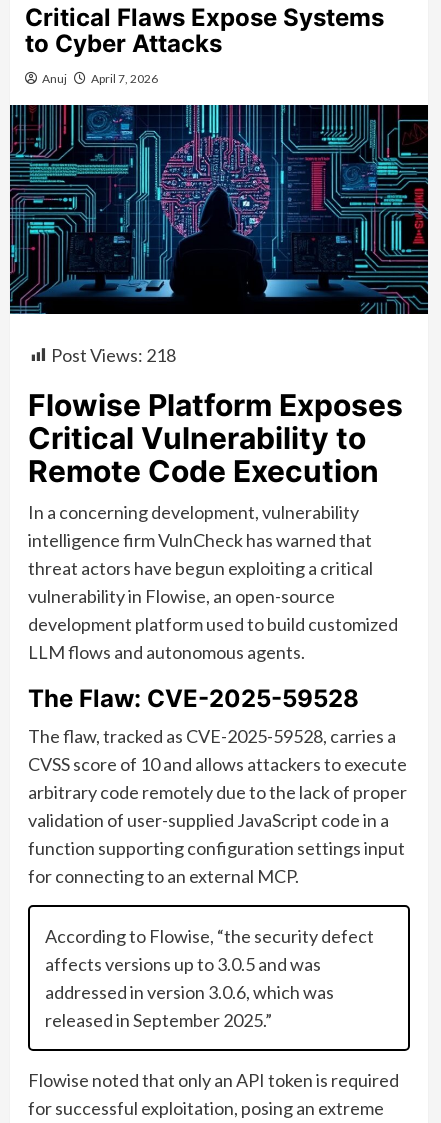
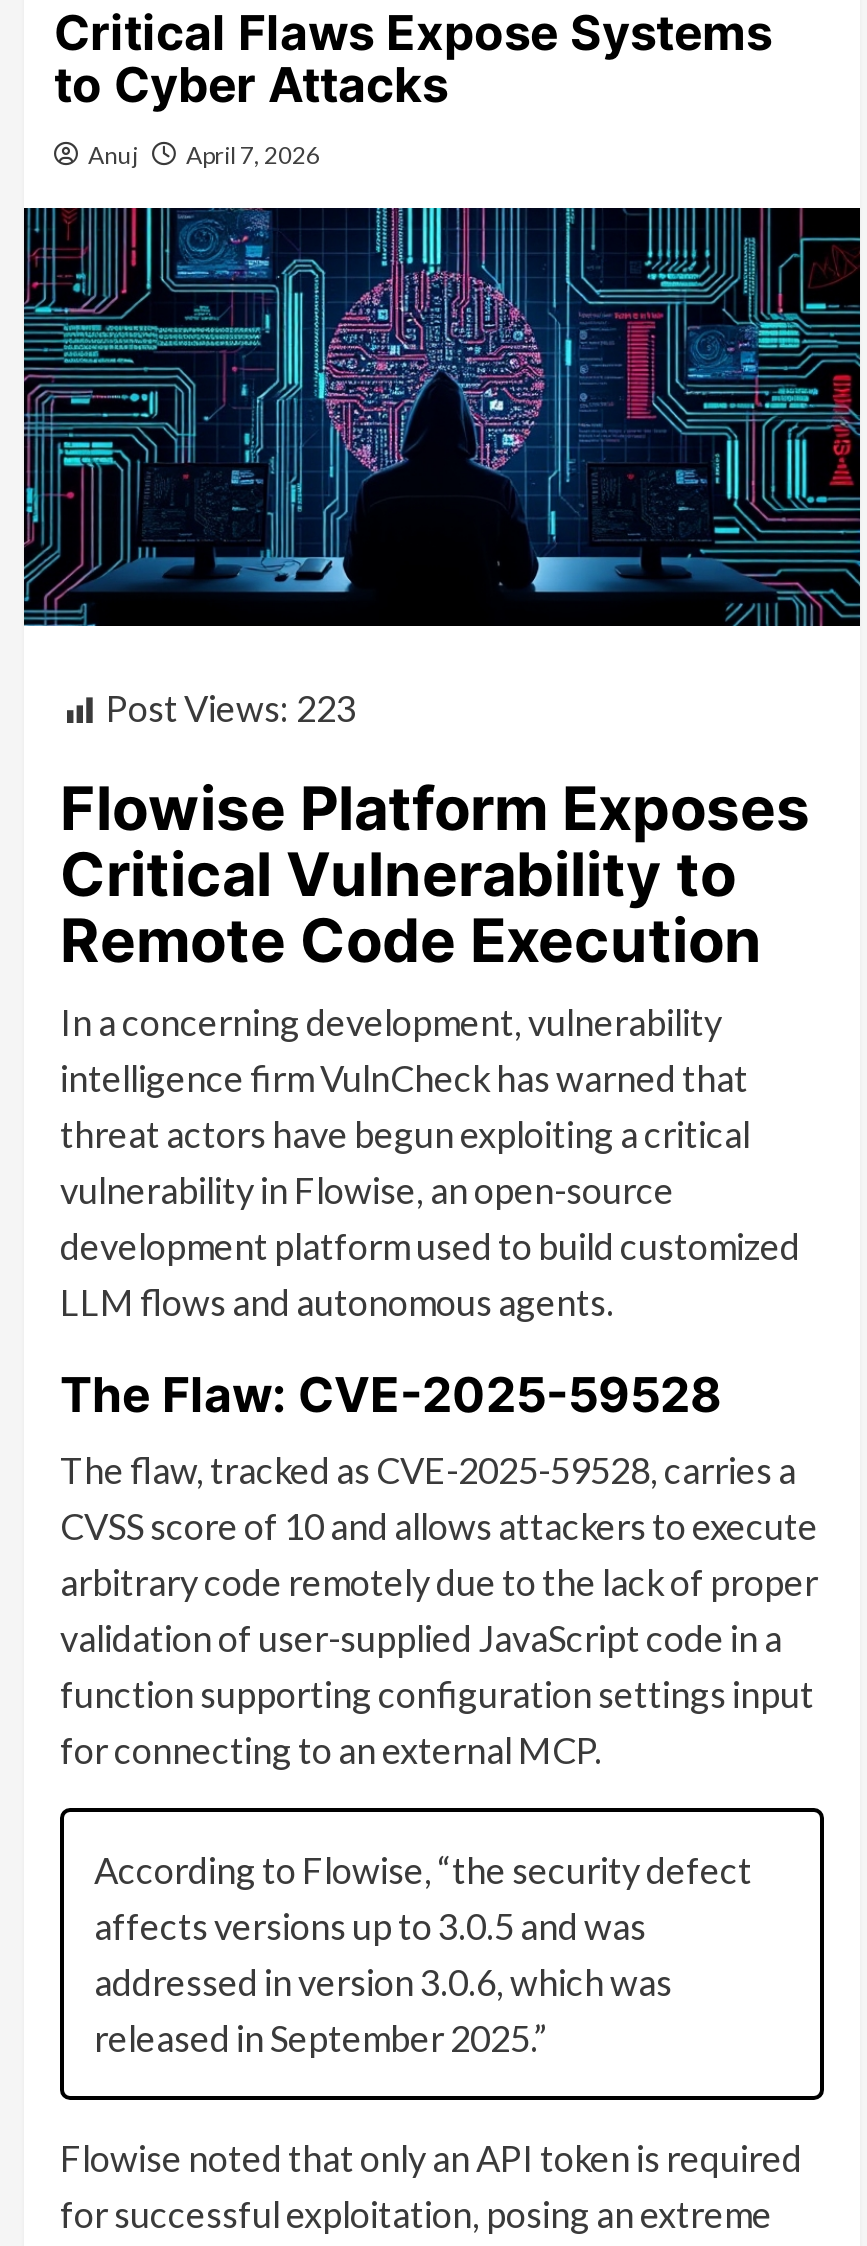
- Post Views: 218
+ Post Views: 223
